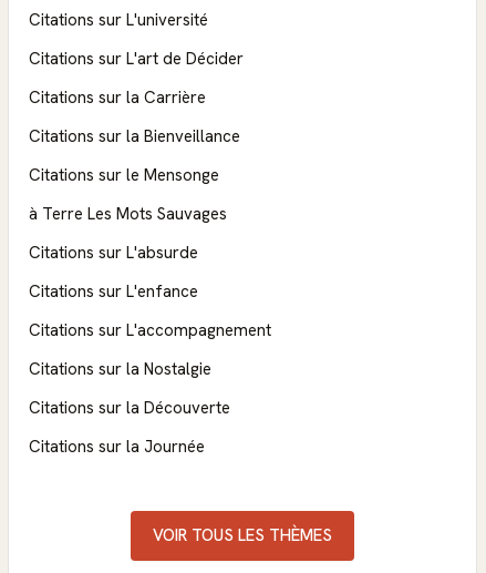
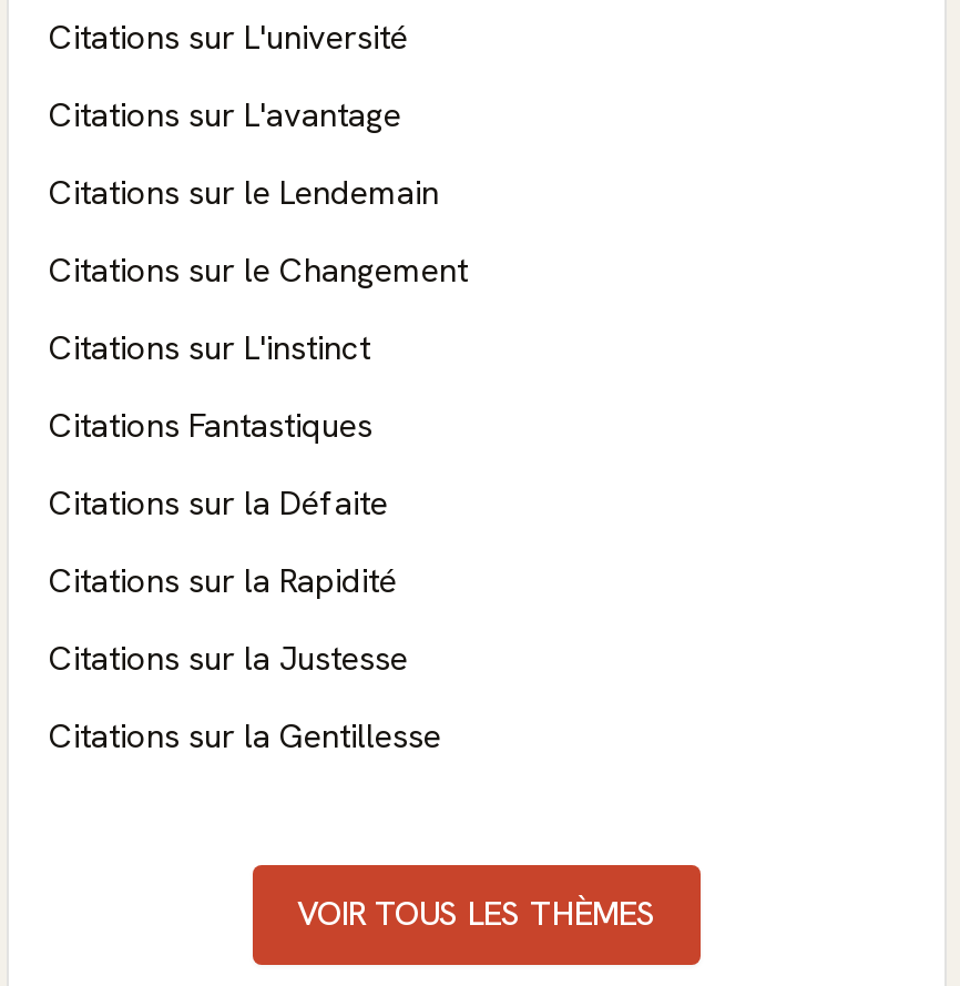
- Citations sur L'art de Décider
- Citations sur la Carrière
- Citations sur la Bienveillance
- Citations sur le Mensonge
- à Terre Les Mots Sauvages
- Citations sur L'absurde
- Citations sur L'enfance
- Citations sur L'accompagnement
- Citations sur la Nostalgie
- Citations sur la Découverte
- Citations sur la Journée
+ Citations sur L'avantage
+ Citations sur le Lendemain
+ Citations sur le Changement
+ Citations sur L'instinct
+ Citations Fantastiques
+ Citations sur la Défaite
+ Citations sur la Rapidité
+ Citations sur la Justesse
+ Citations sur la Gentillesse
